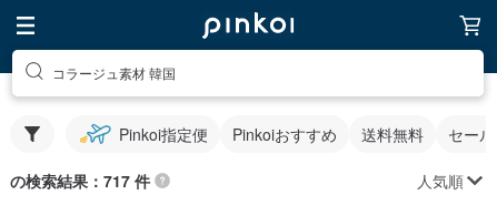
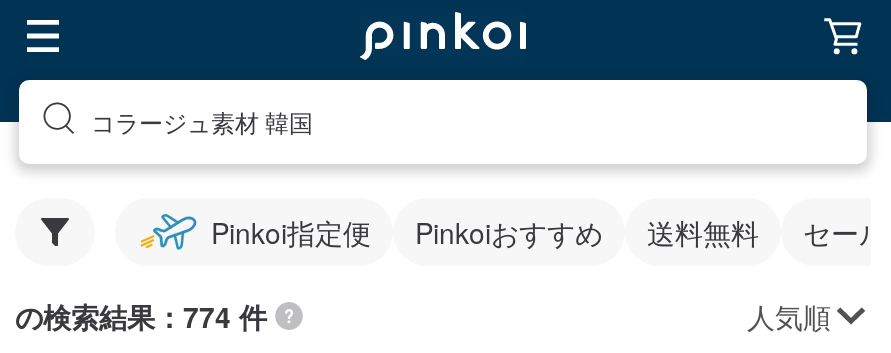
- の検索結果：717 件
+ の検索結果：774 件
